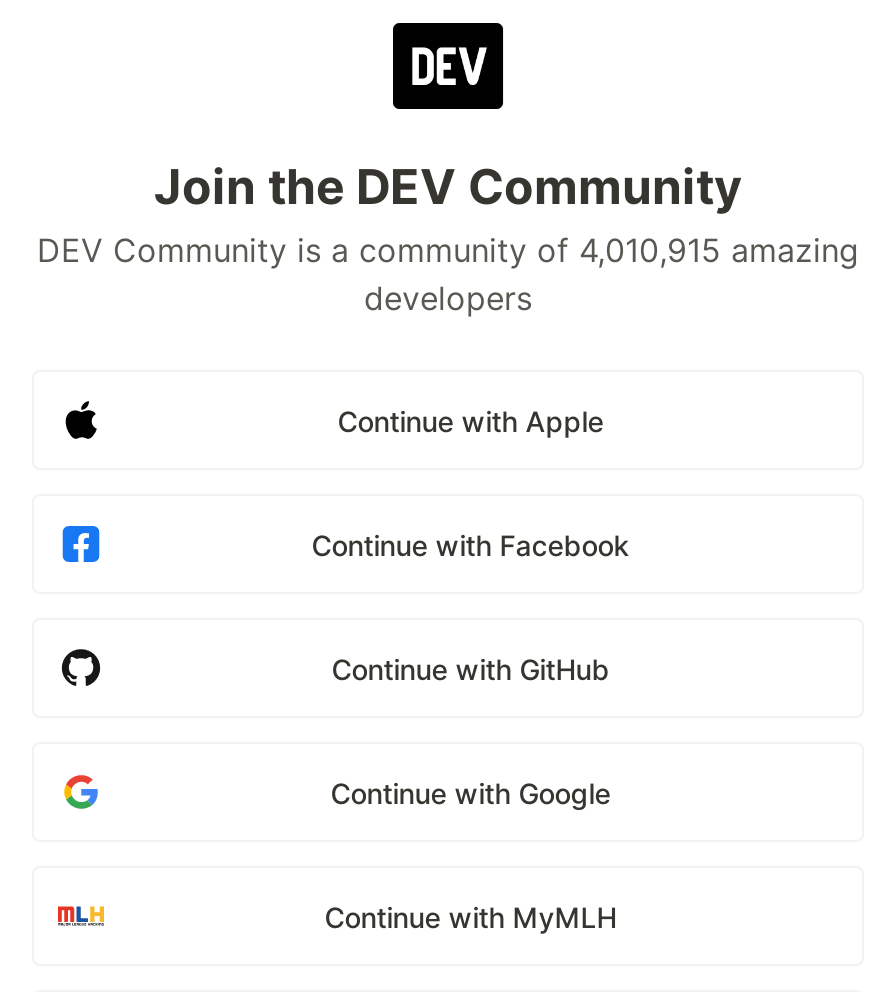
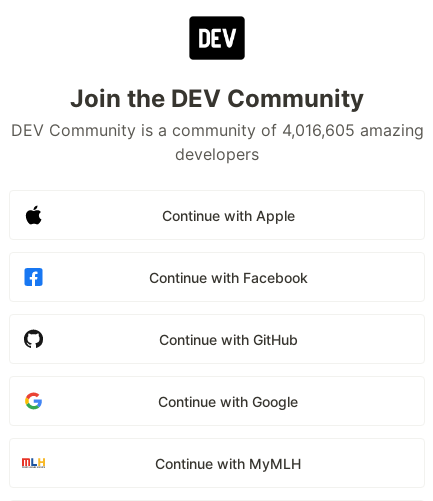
- DEV Community is a community of 4,010,915 amazing
+ DEV Community is a community of 4,016,605 amazing
